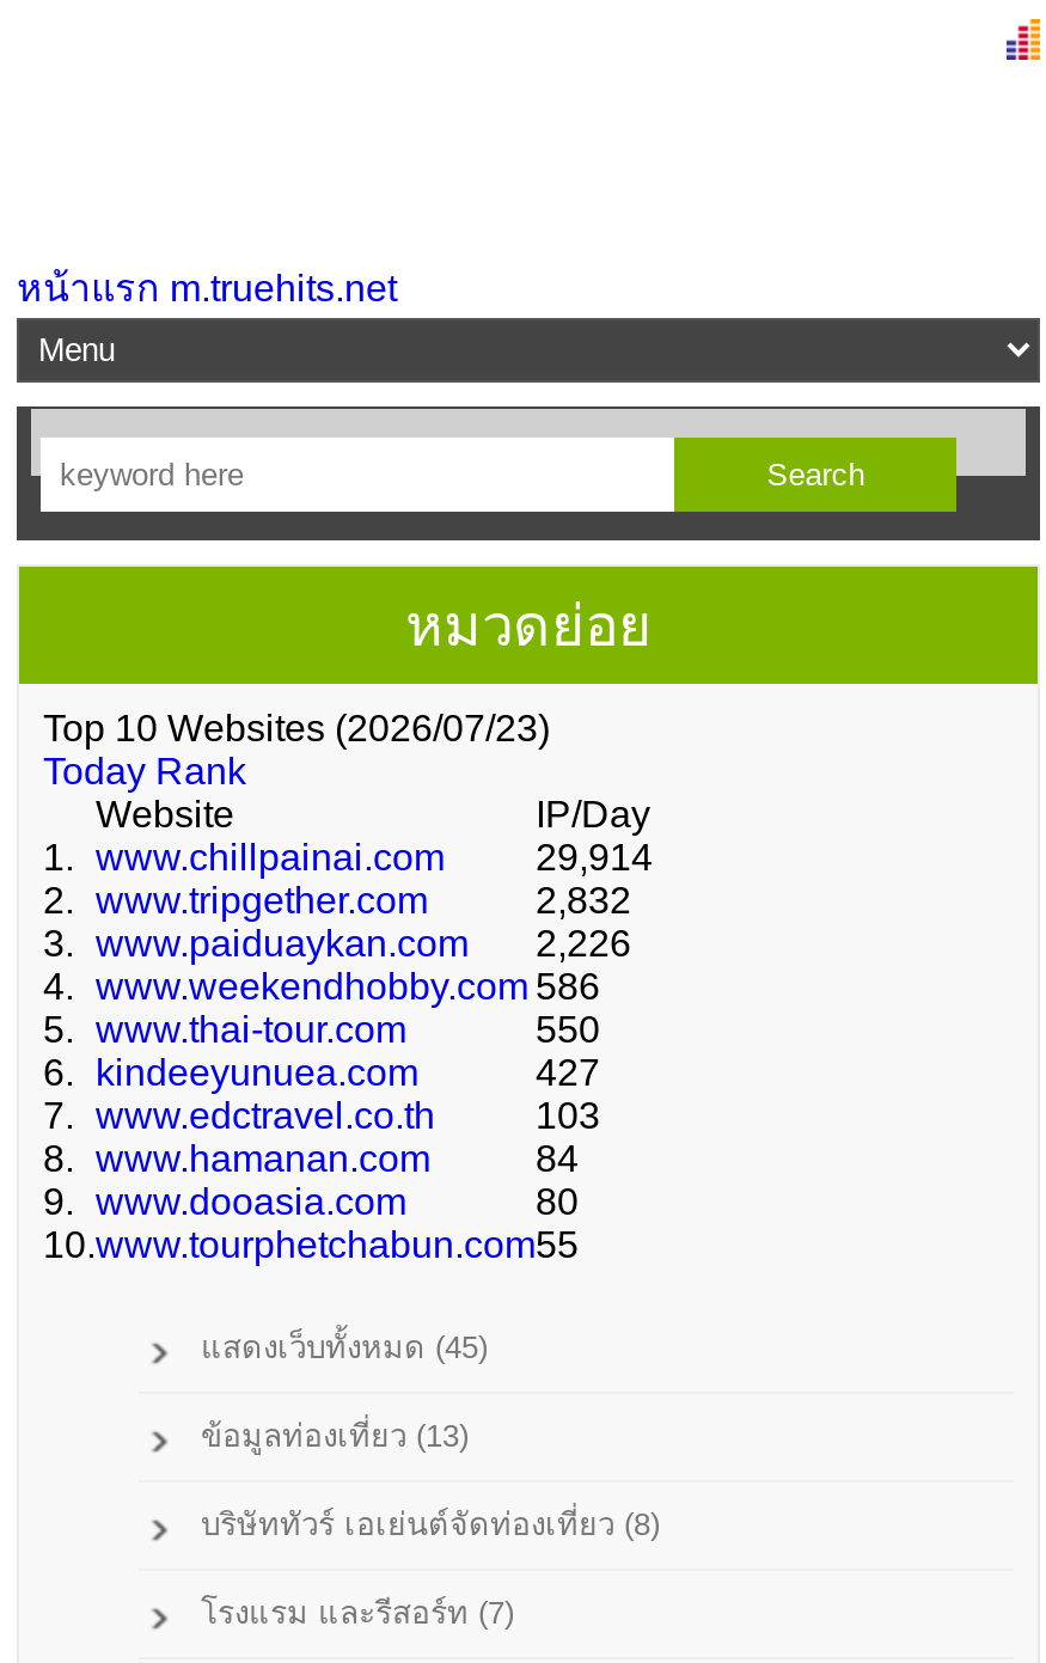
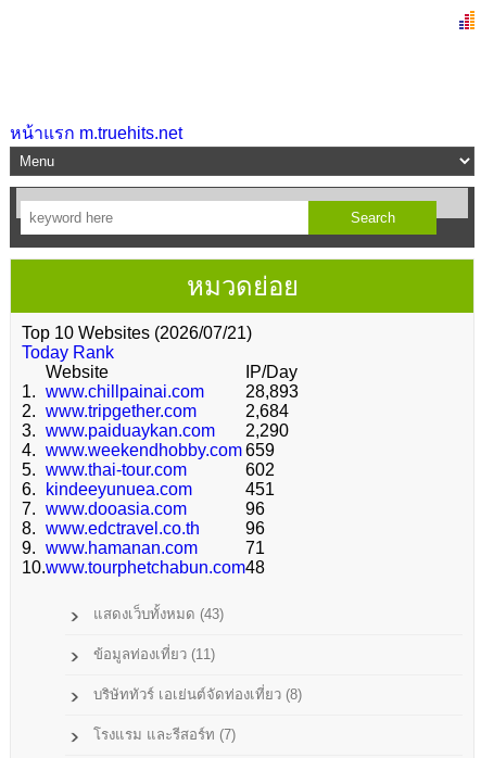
- Top 10 Websites (2026/07/23)
+ Top 10 Websites (2026/07/21)

- 29,914
+ 28,893

- 2,832
+ 2,684

- 3. www.paiduaykan.com 2,226
+ 3. www.paiduaykan.com 2,290

- 4. www.weekendhobby.com 586
+ 4. www.weekendhobby.com 659

- 550
+ 602

- 427
- 7. www.edctravel.co.th
- 103
- 8. www.hamanan.com
- 84
- 9. www.dooasia.com
- 80
- 10.www.tourphetchabun.com55
+ 451
+ 7. www.dooasia.com
+ 96
+ 8. www.edctravel.co.th
+ 96
+ 9. www.hamanan.com
+ 71
+ 10.www.tourphetchabun.com48

- แสดงเว็บทั้งหมด (45)
+ แสดงเว็บทั้งหมด (43)

- ข้อมูลท่องเที่ยว (13)
+ ข้อมูลท่องเที่ยว (11)
